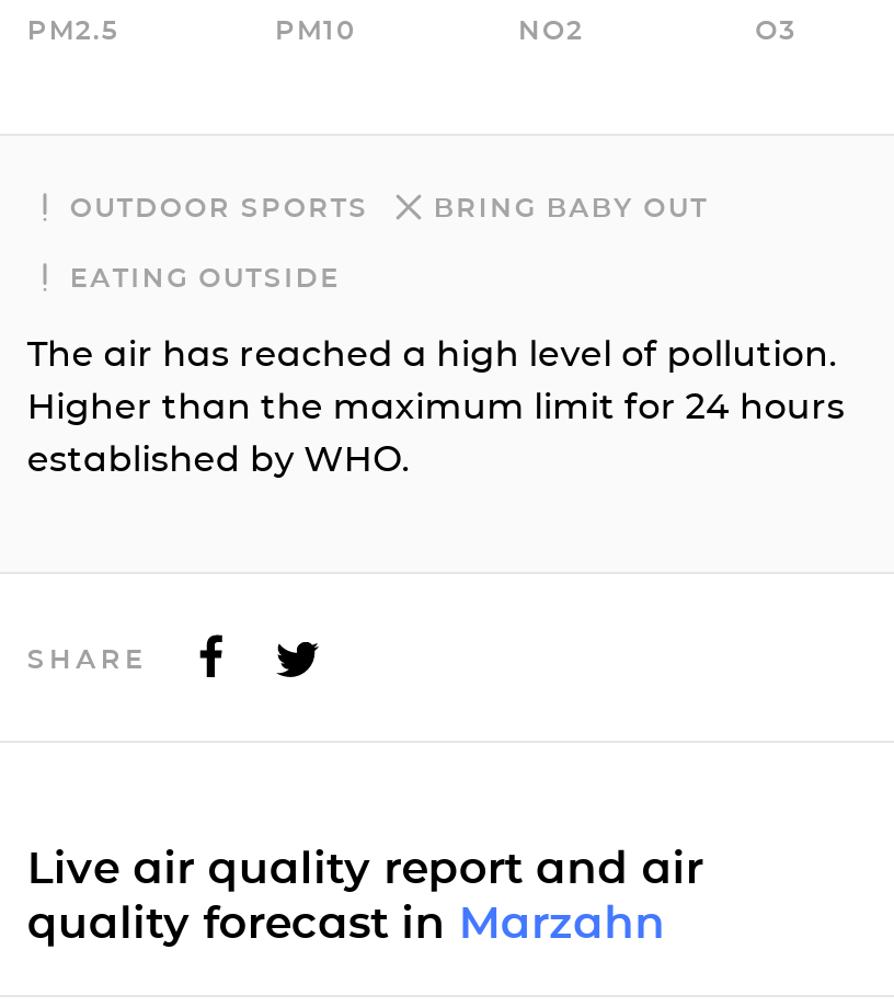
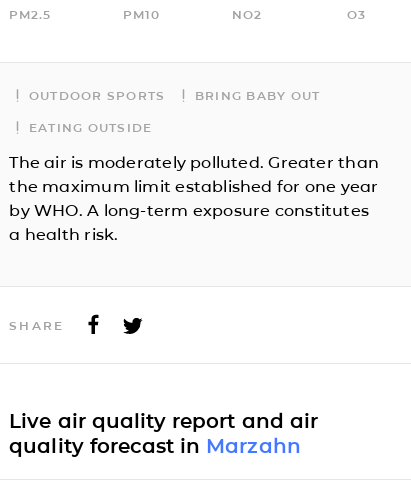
- The air has reached a high level of pollution.
- Higher than the maximum limit for 24 hours
- established by WHO.
+ The air is moderately polluted. Greater than
+ the maximum limit established for one year
+ by WHO. A long-term exposure constitutes
+ a health risk.
